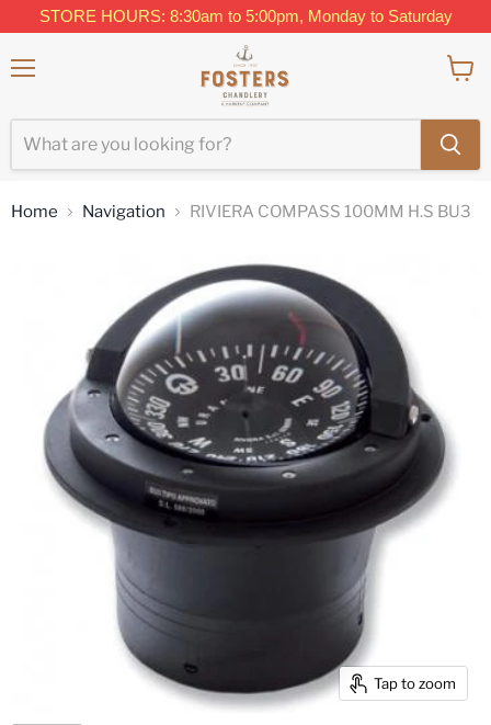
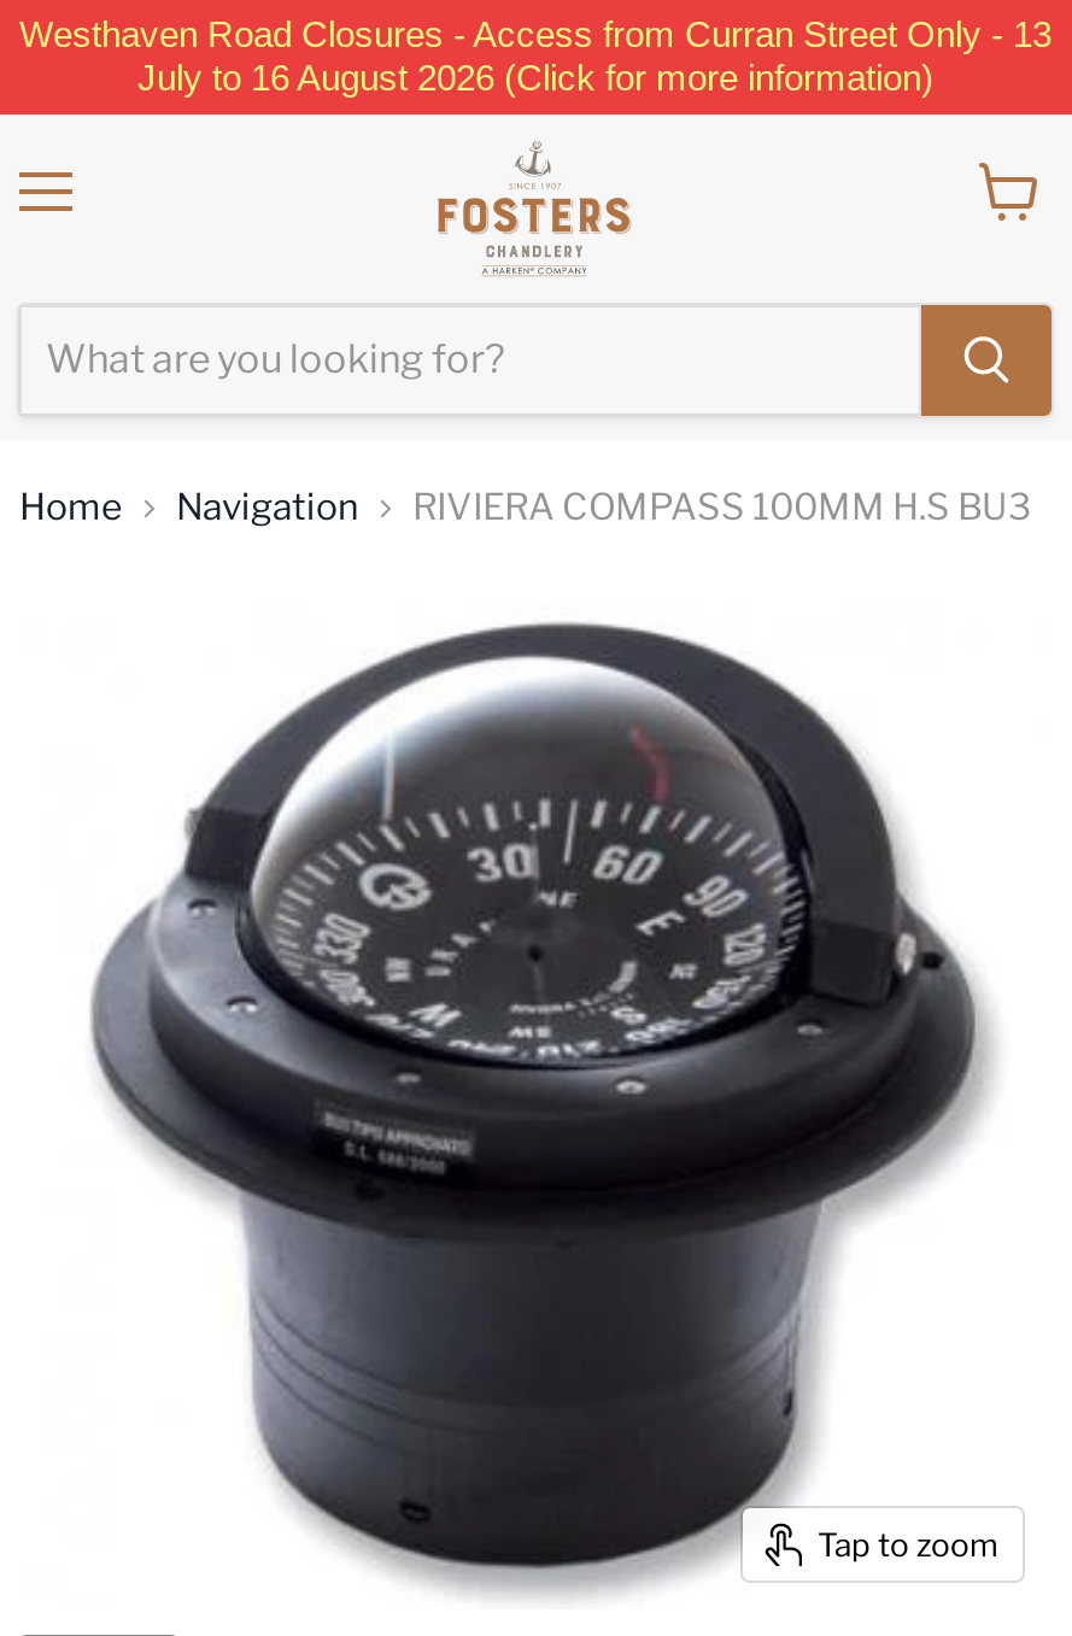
- STORE HOURS: 8:30am to 5:00pm, Monday to Saturday
+ Westhaven Road Closures - Access from Curran Street Only - 13
+ July to 16 August 2026 (Click for more information)
